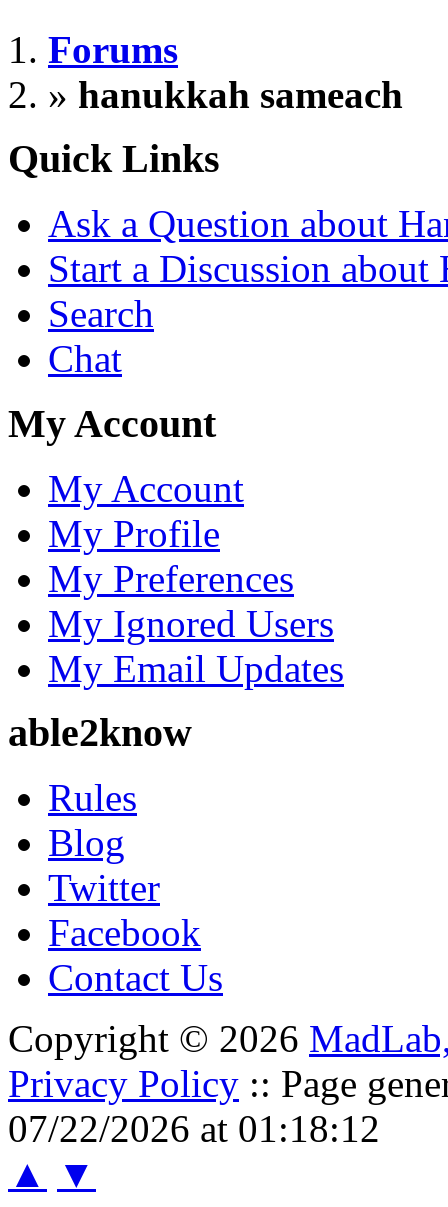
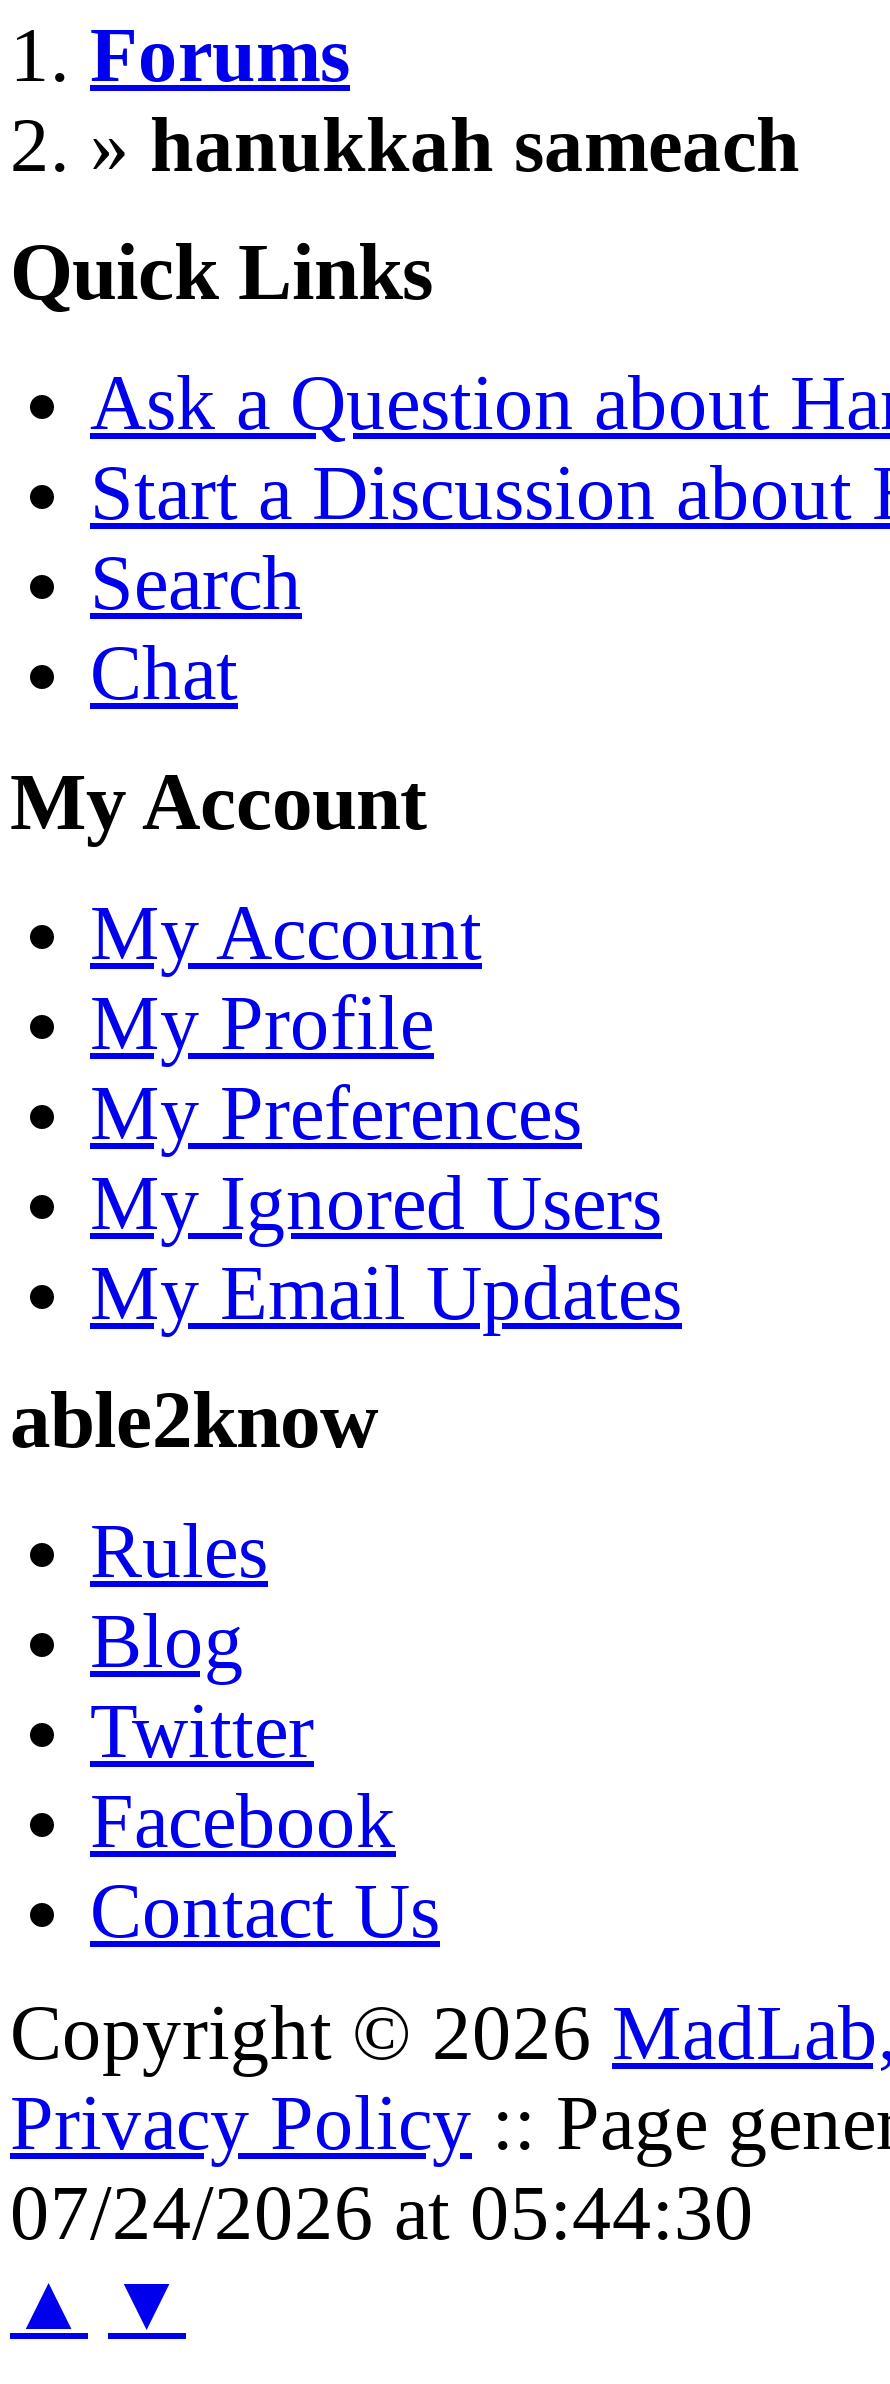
- 07/22/2026 at 01:18:12
+ 07/24/2026 at 05:44:30
